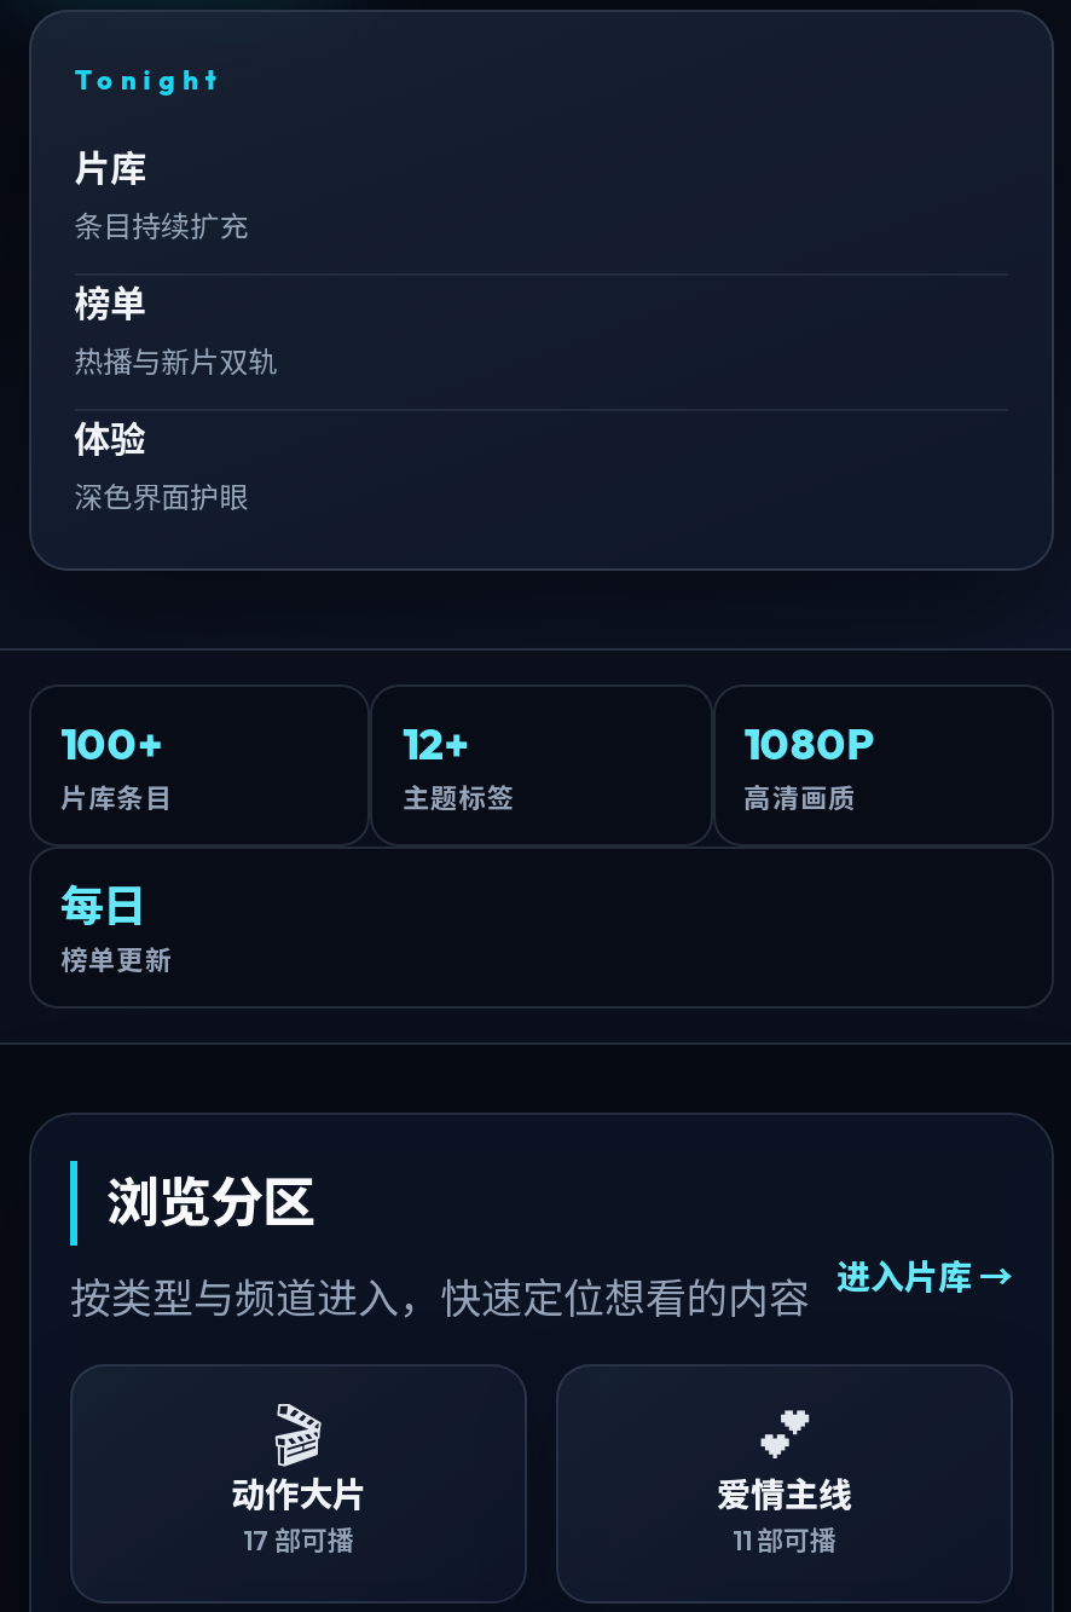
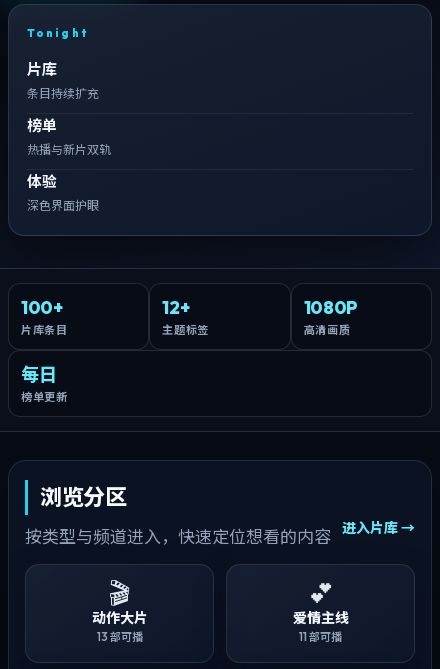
- 17部可播
+ 13部可播
